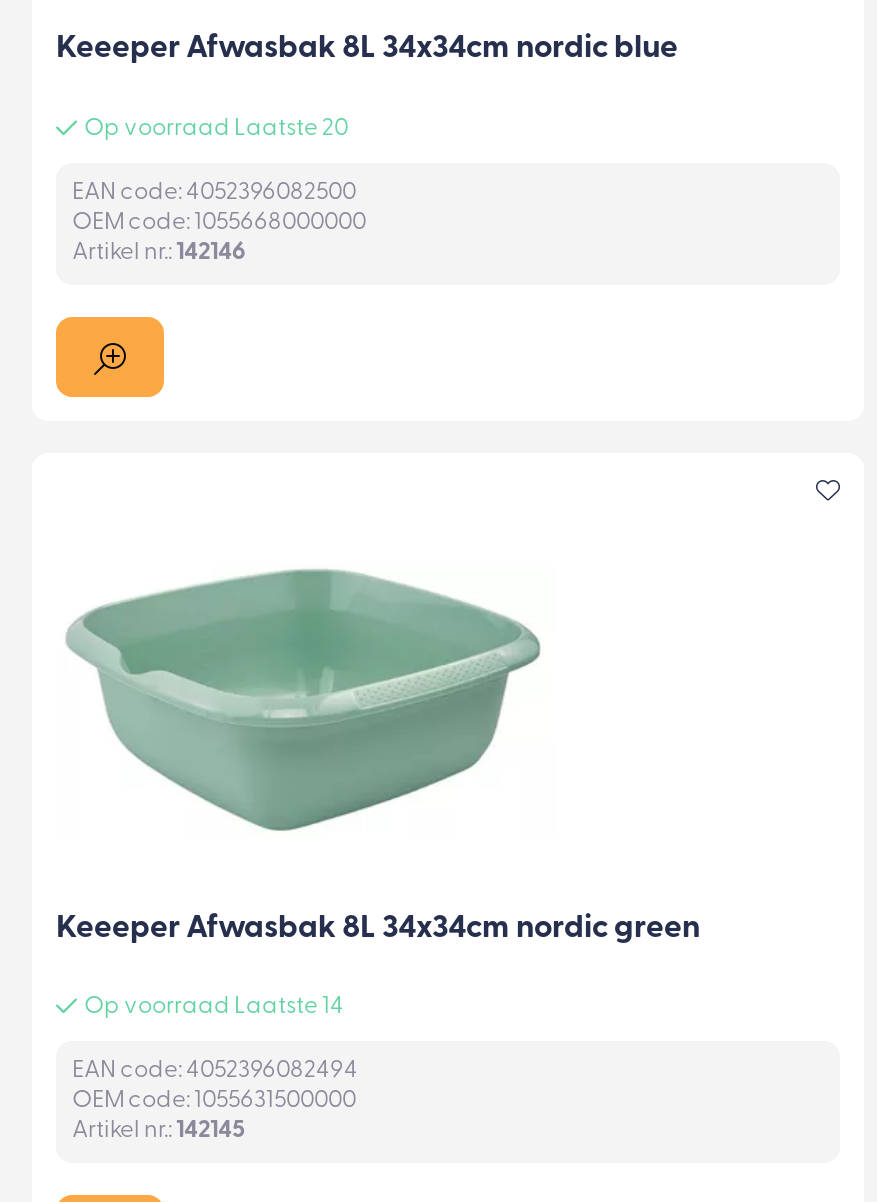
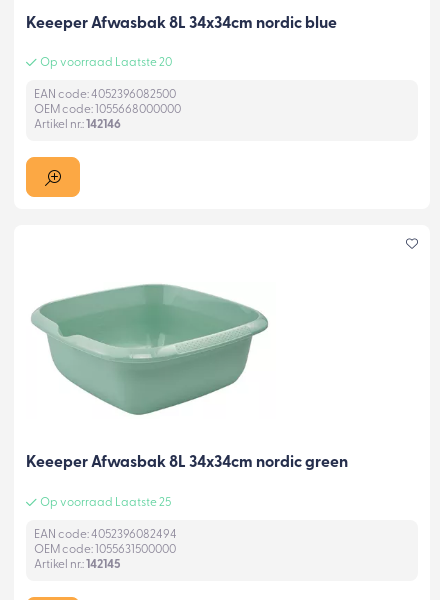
- Op voorraad Laatste 14
+ Op voorraad Laatste 25
